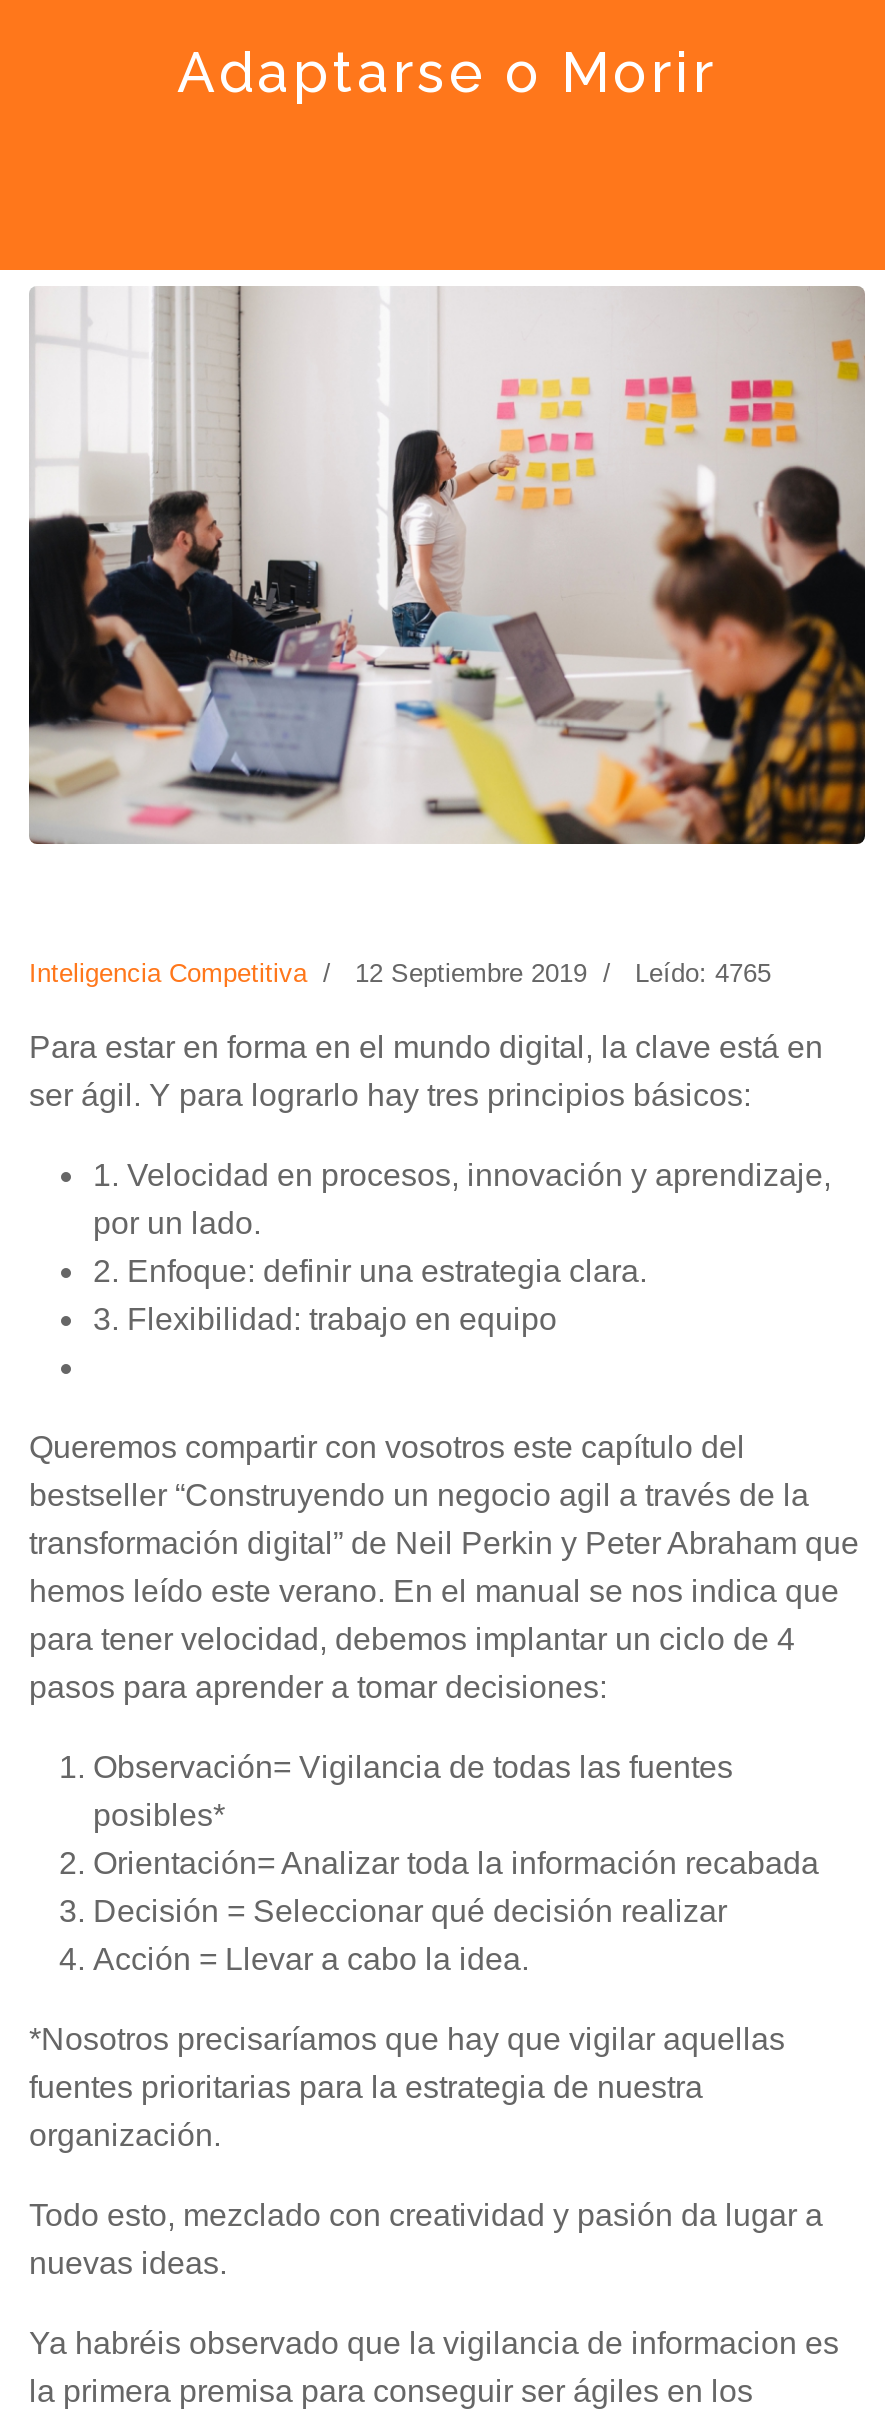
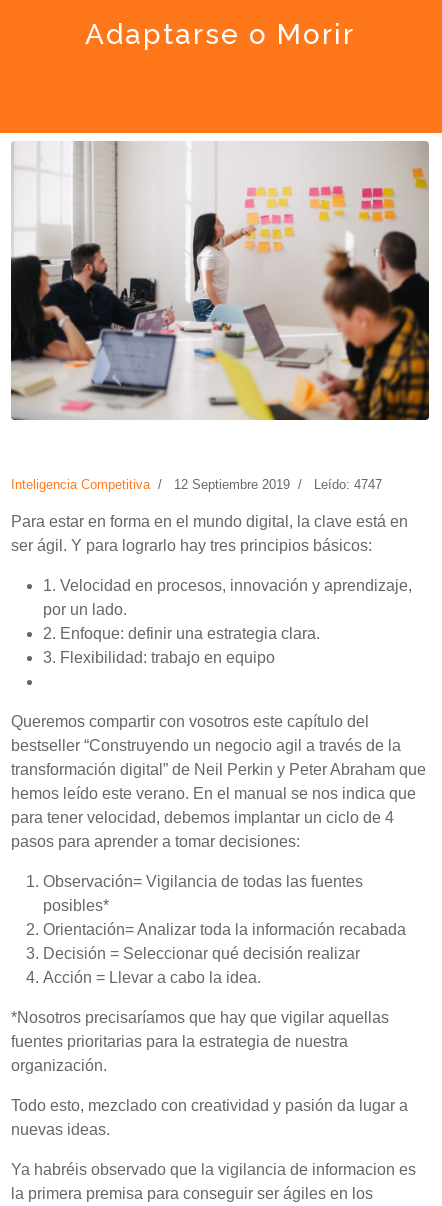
- Inteligencia Competitiva 12 Septiembre 2019 Leído: 4765
+ Inteligencia Competitiva 12 Septiembre 2019 Leído: 4747
